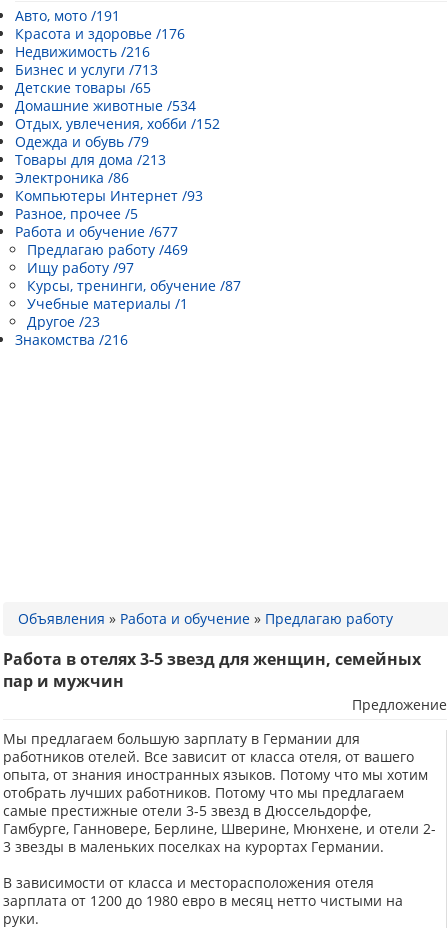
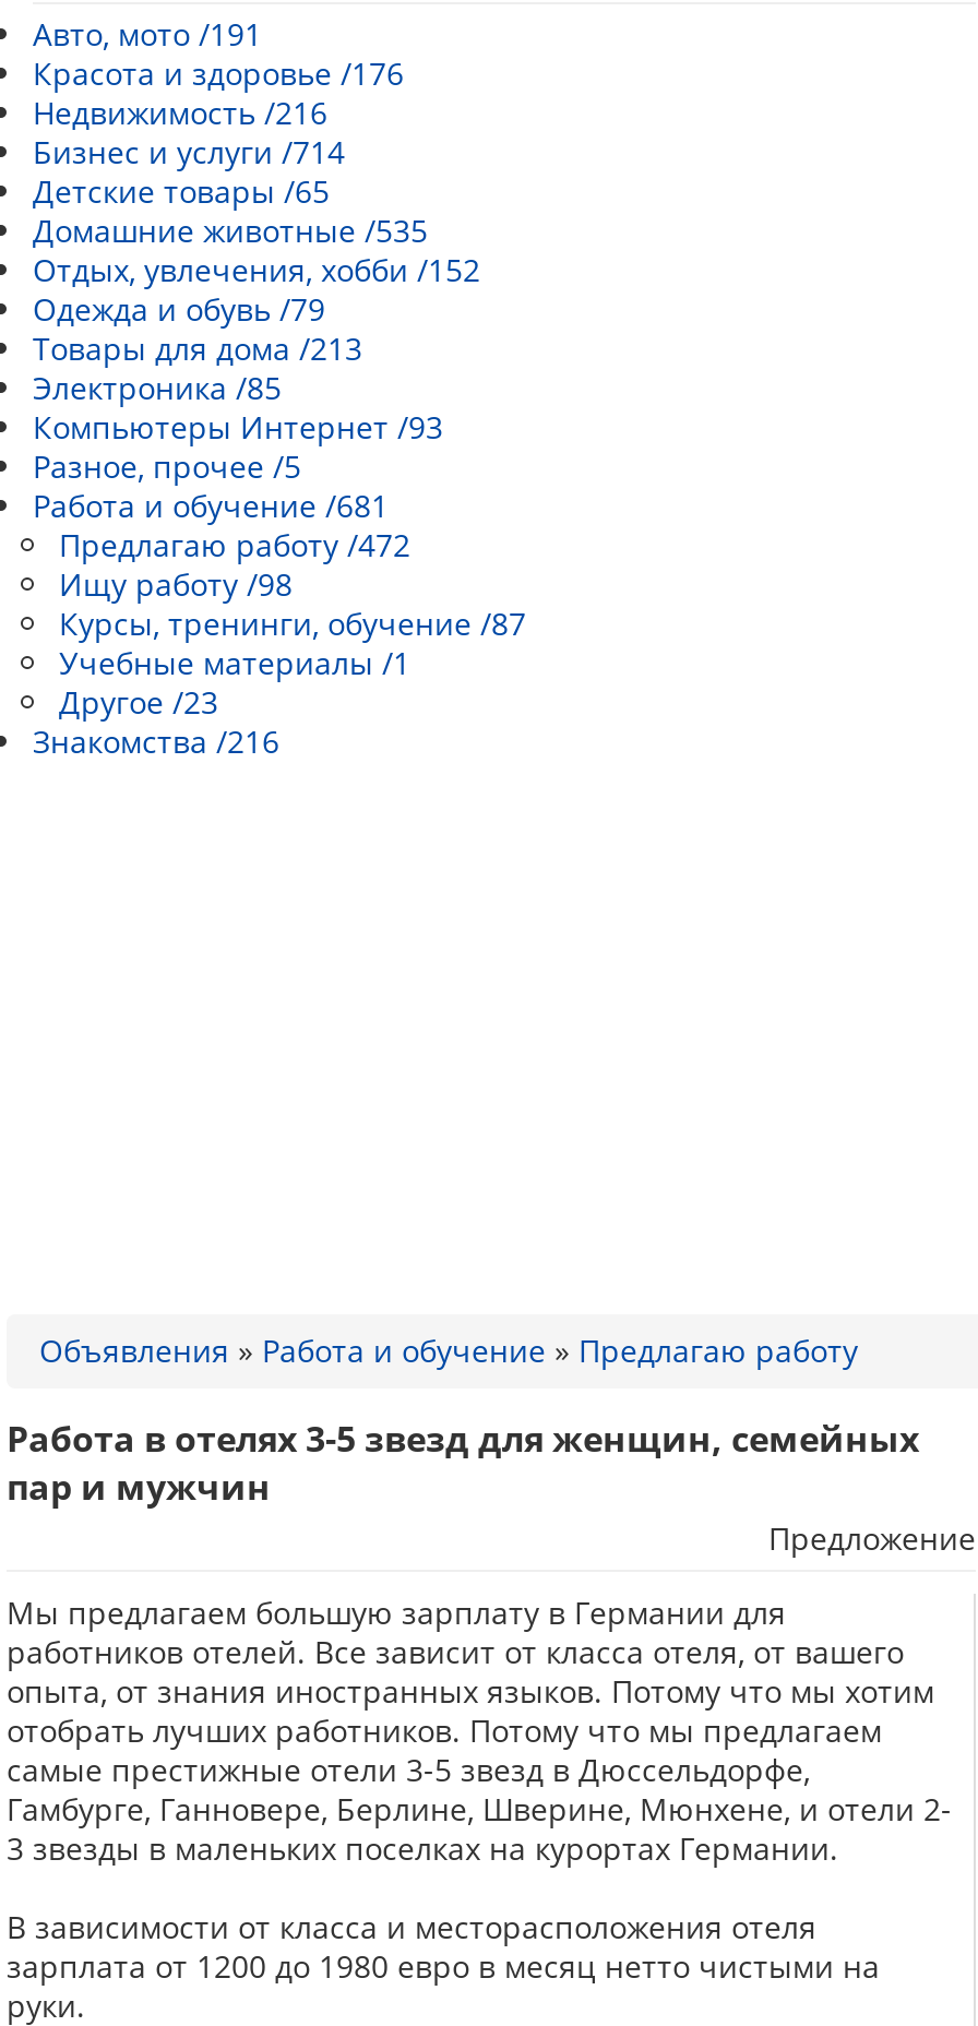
- Бизнес и услуги /713
+ Бизнес и услуги /714

- Домашние животные /534
+ Домашние животные /535

- Электроника /86
+ Электроника /85

- Работа и обучение /677
+ Работа и обучение /681

- Предлагаю работу /469
+ Предлагаю работу /472

- Ищу работу /97
+ Ищу работу /98
